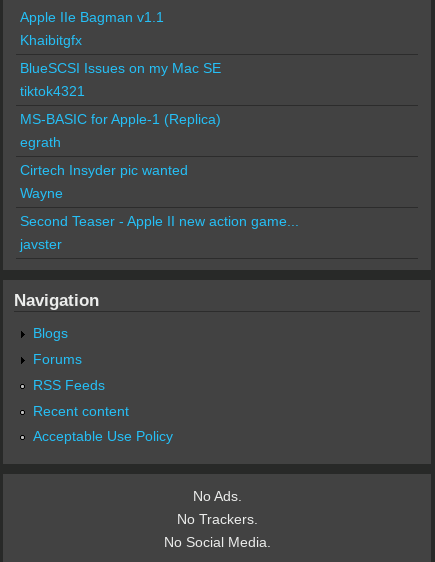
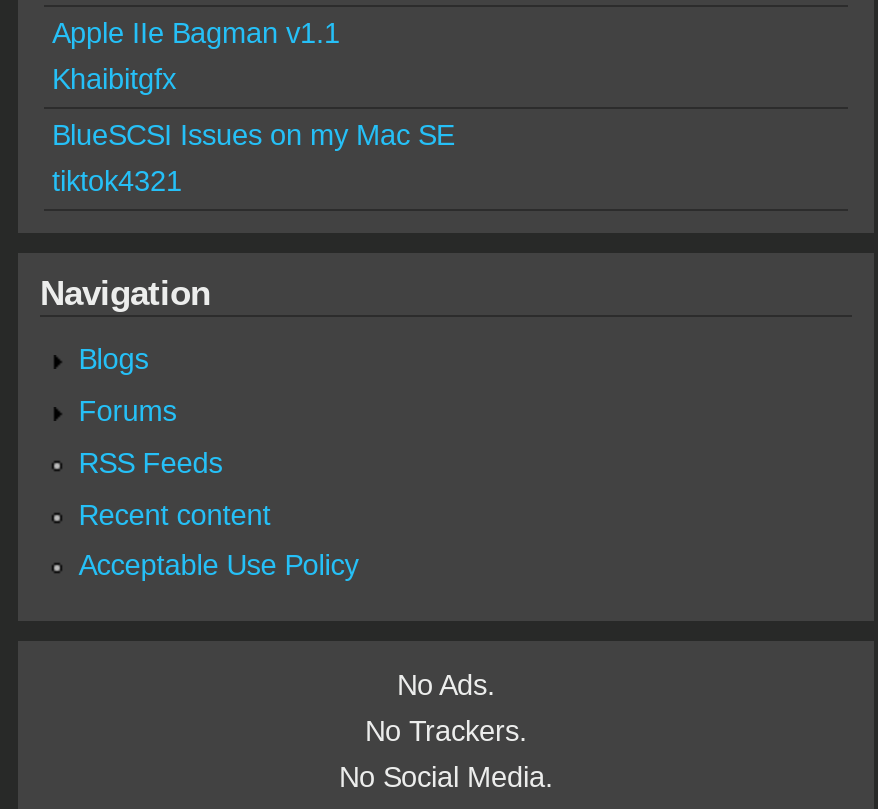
- MS-BASIC for Apple-1 (Replica)
- egrath
- Cirtech Insyder pic wanted
- Wayne
- Second Teaser - Apple II new action game...
- javster
